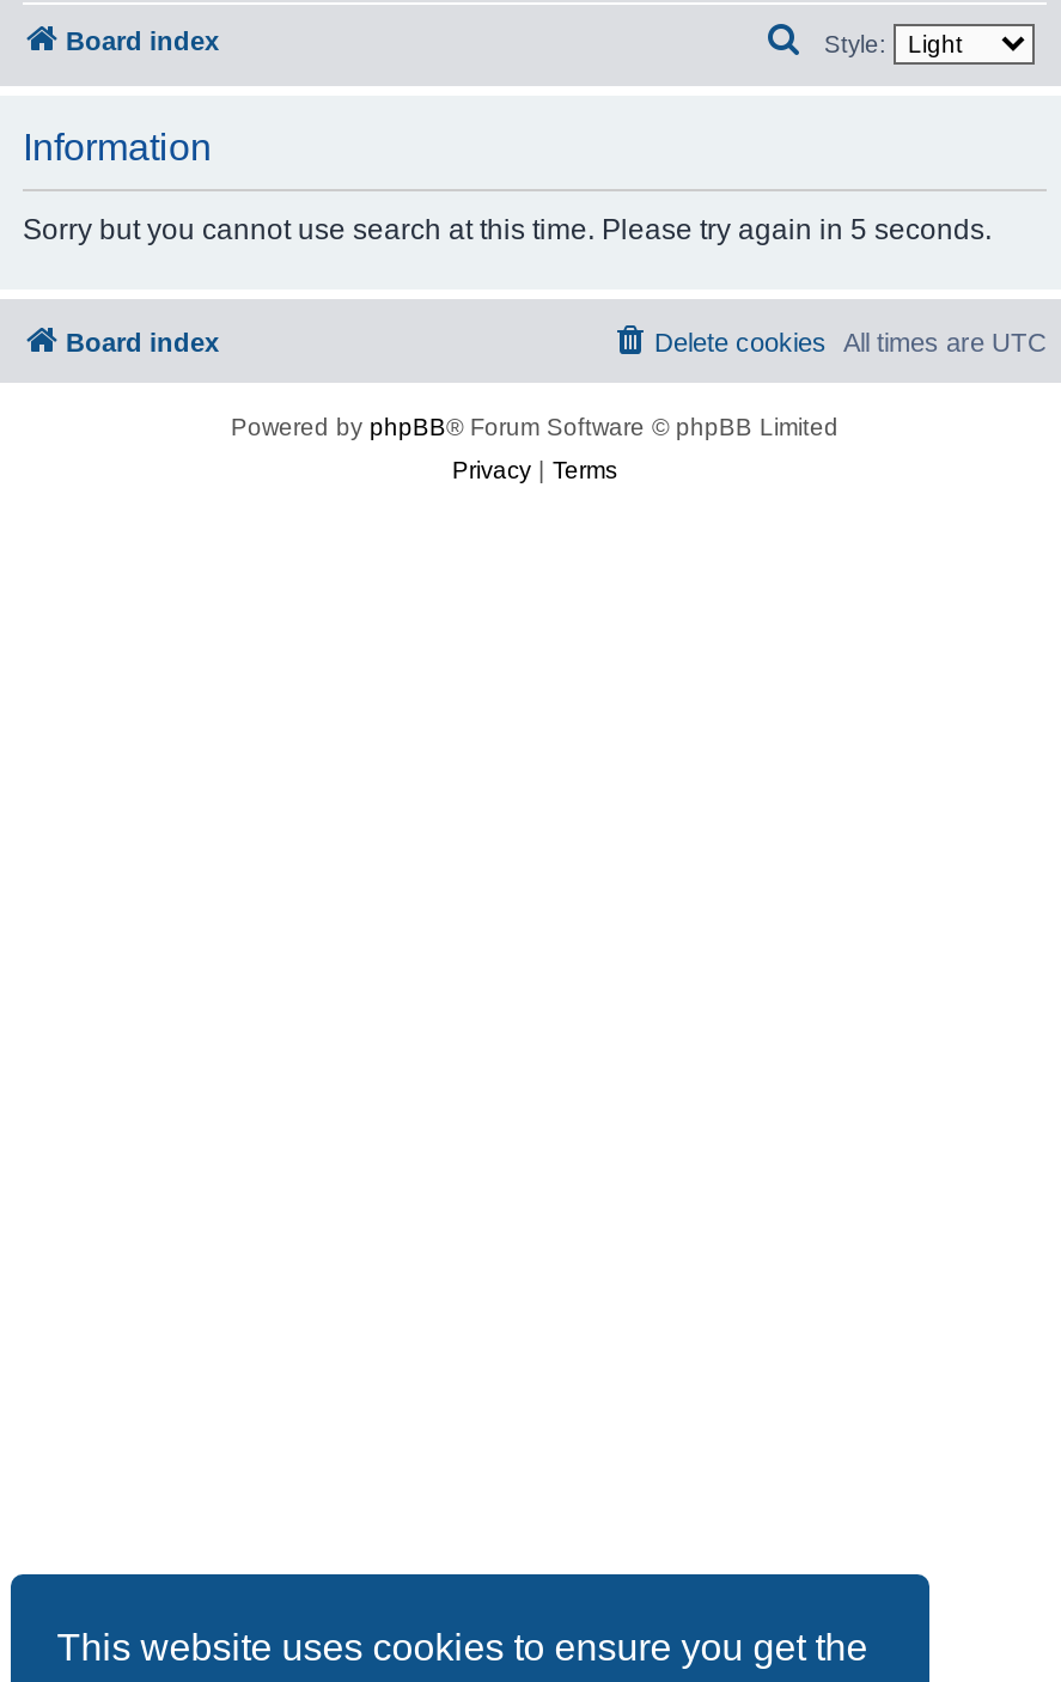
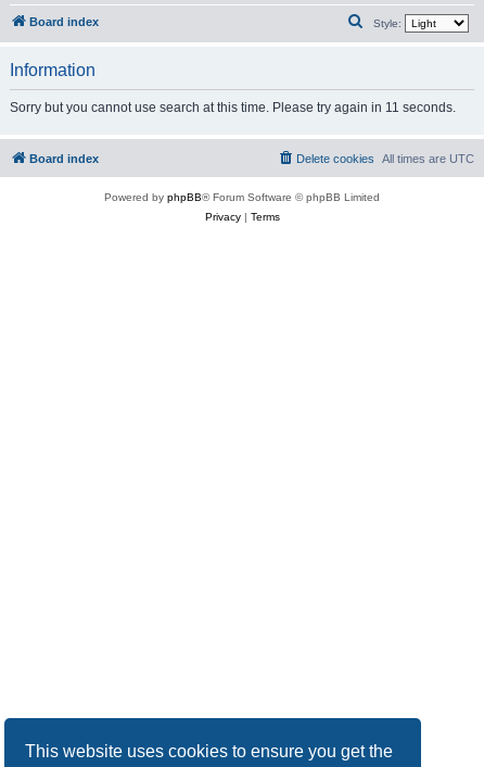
- Sorry but you cannot use search at this time. Please try again in 5 seconds.
+ Sorry but you cannot use search at this time. Please try again in 11 seconds.
